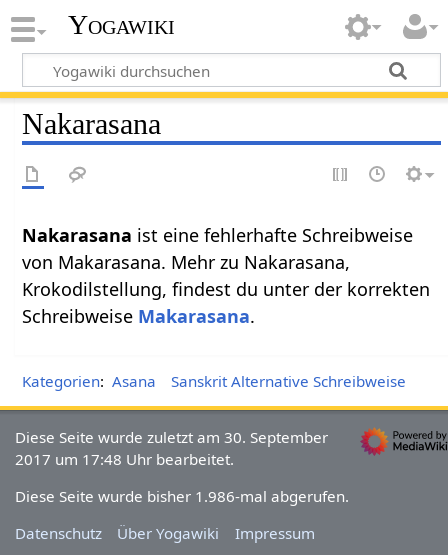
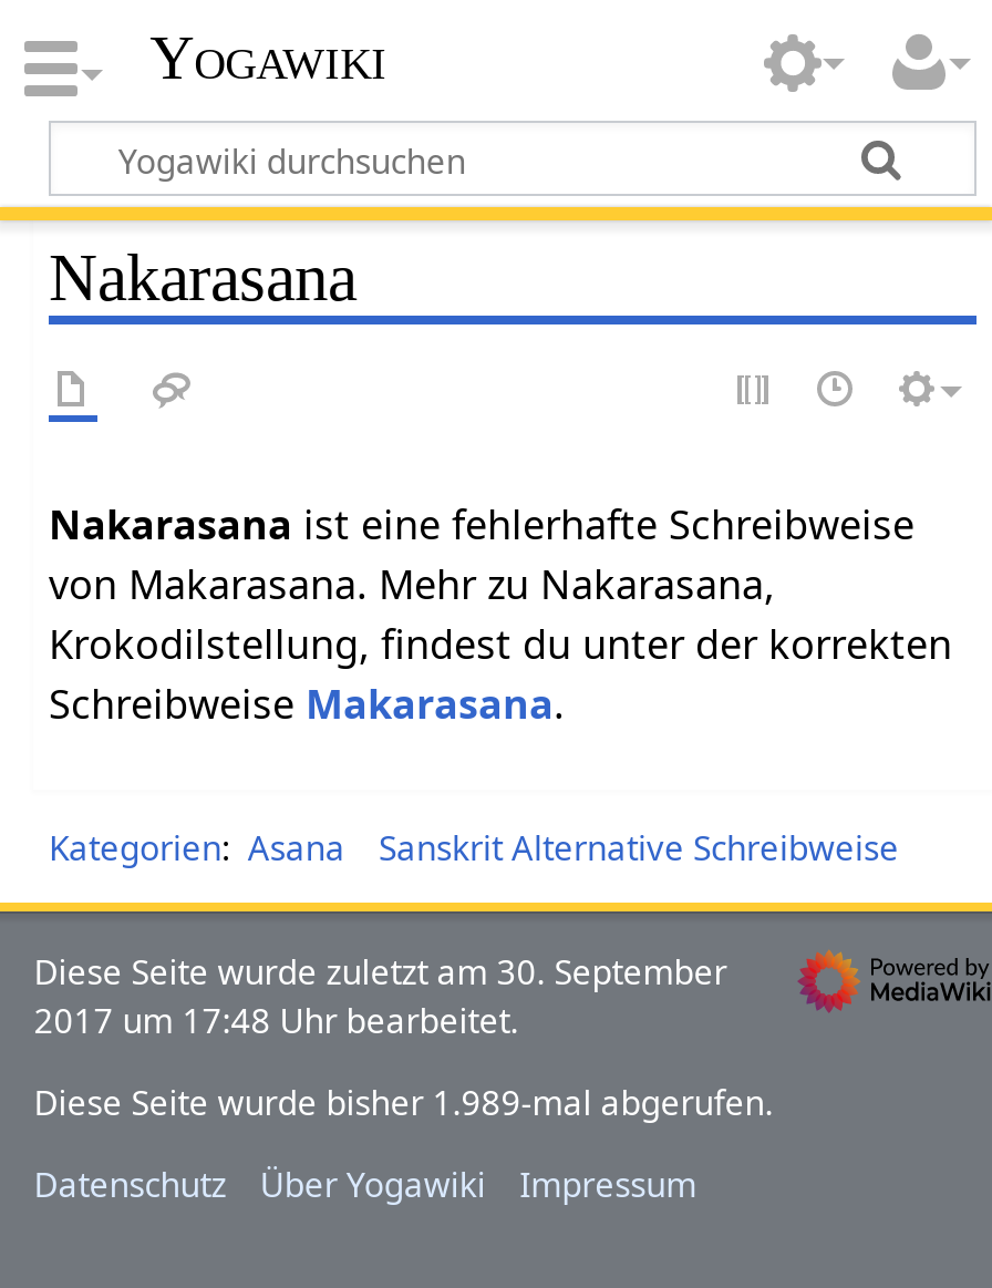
- Diese Seite wurde bisher 1.986-mal abgerufen.
+ Diese Seite wurde bisher 1.989-mal abgerufen.
